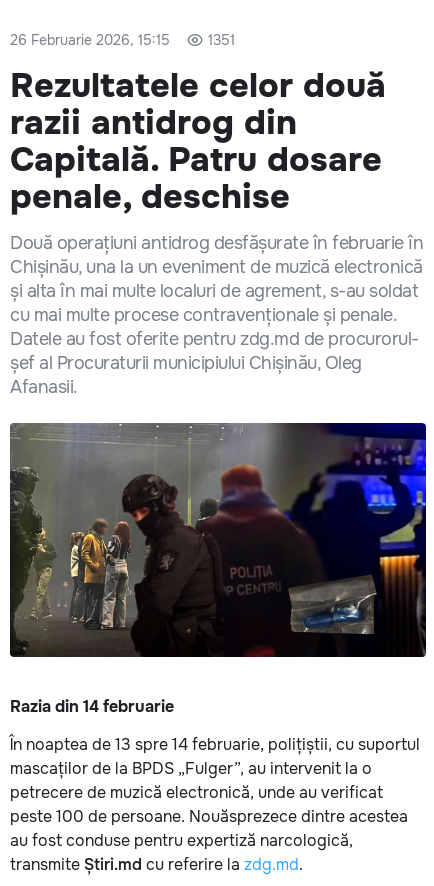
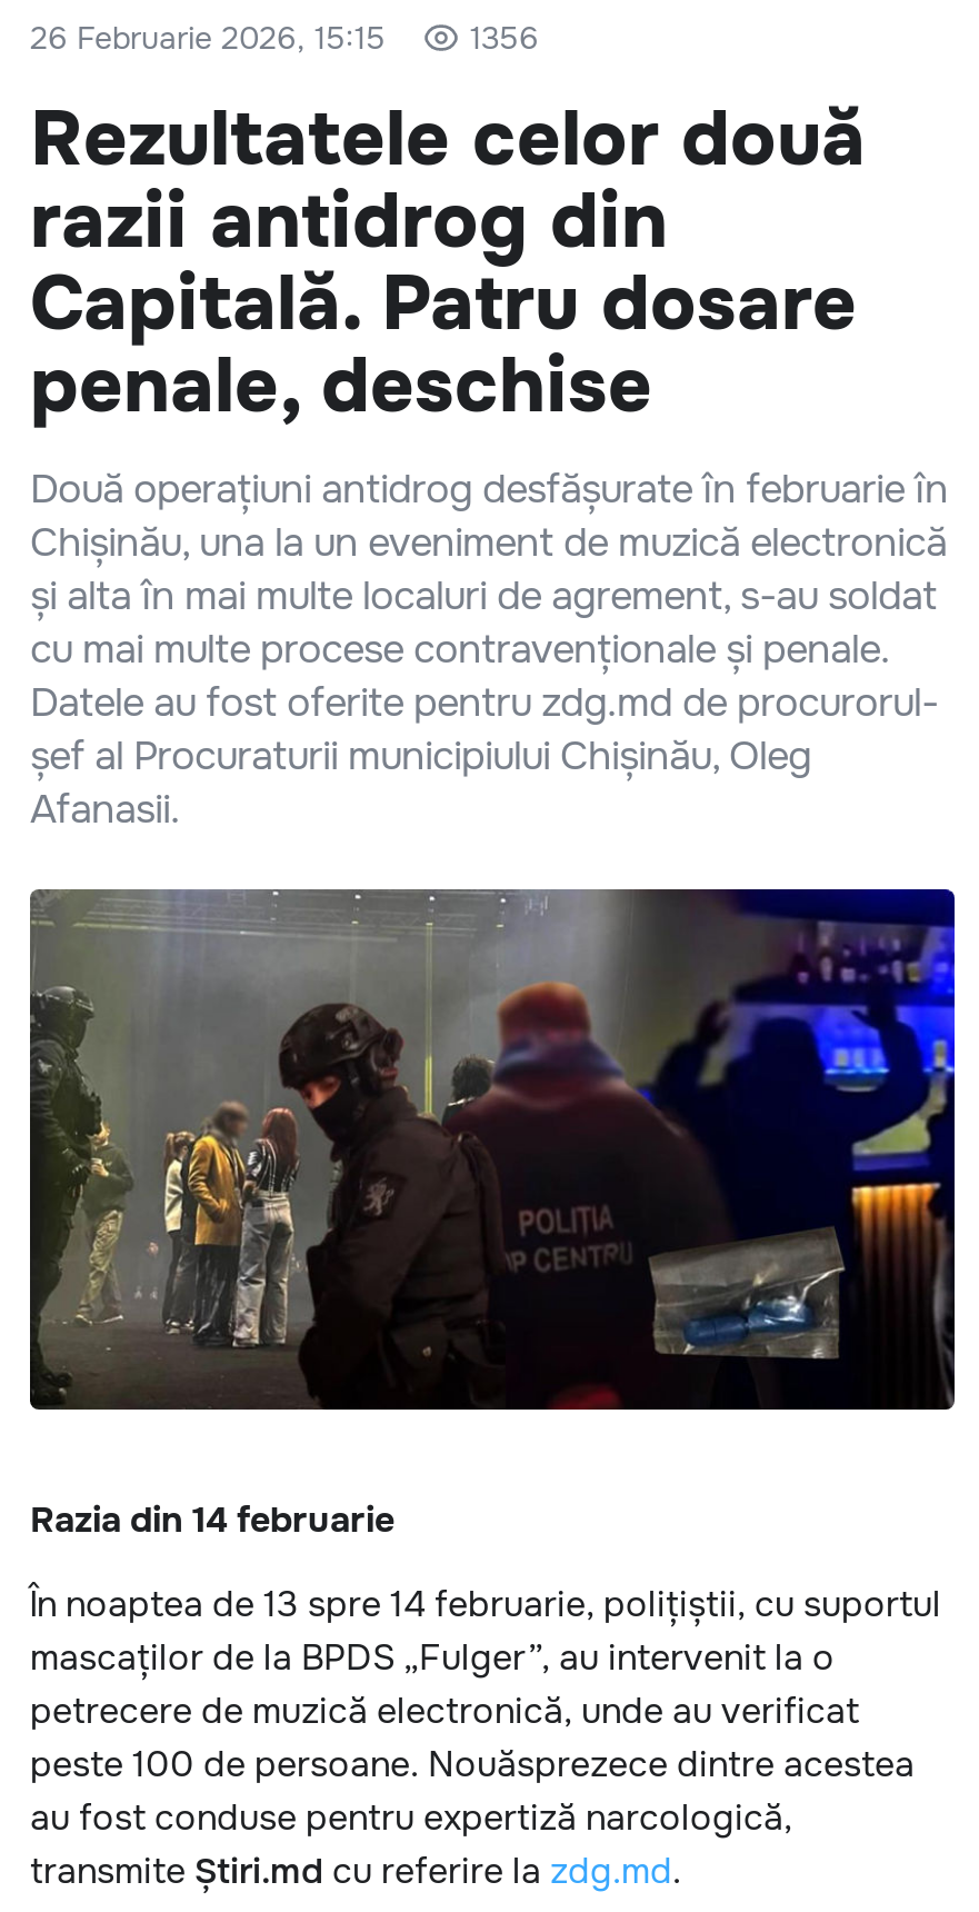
- 1351
+ 1356
